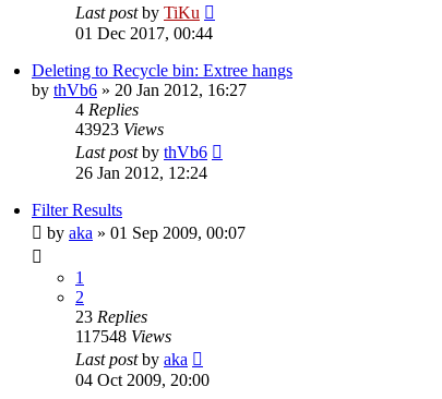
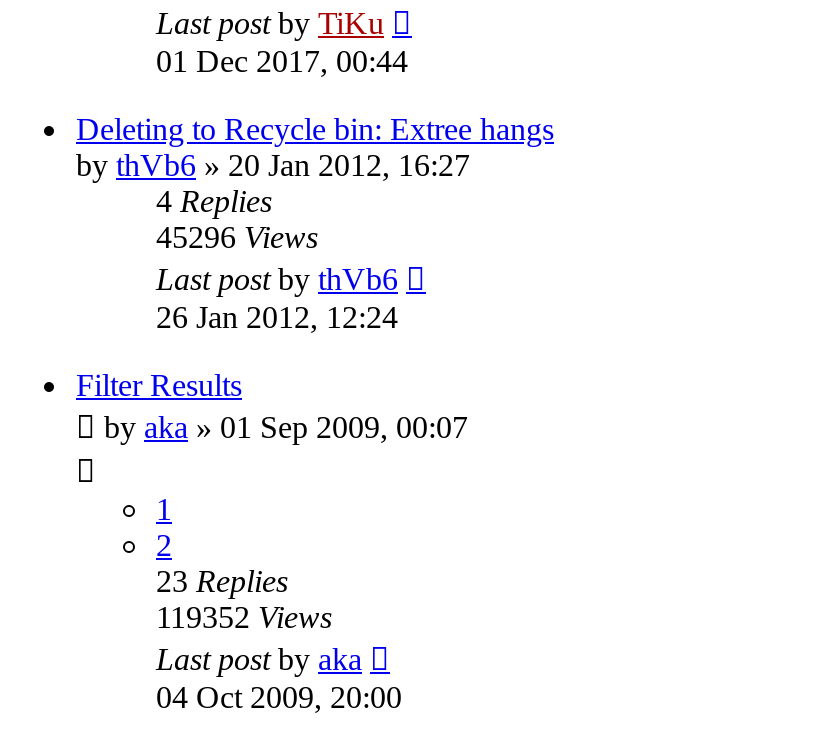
- 43923 Views
+ 45296 Views

- 117548 Views
+ 119352 Views
